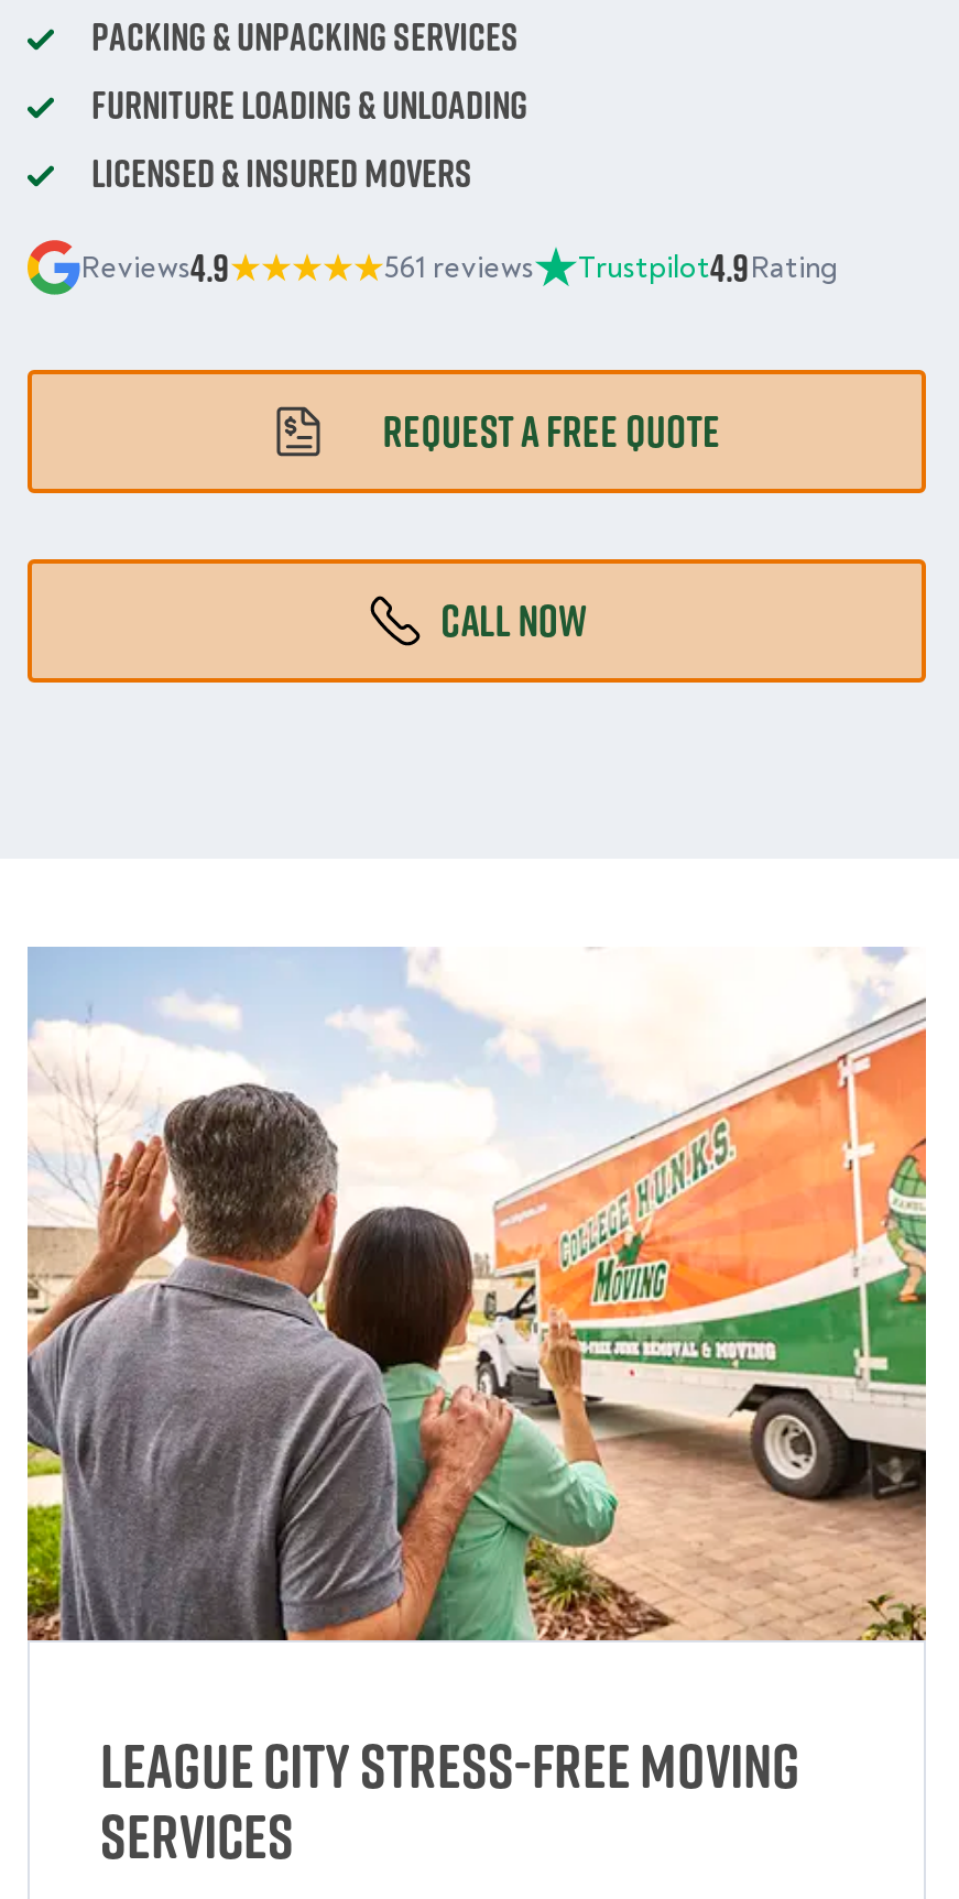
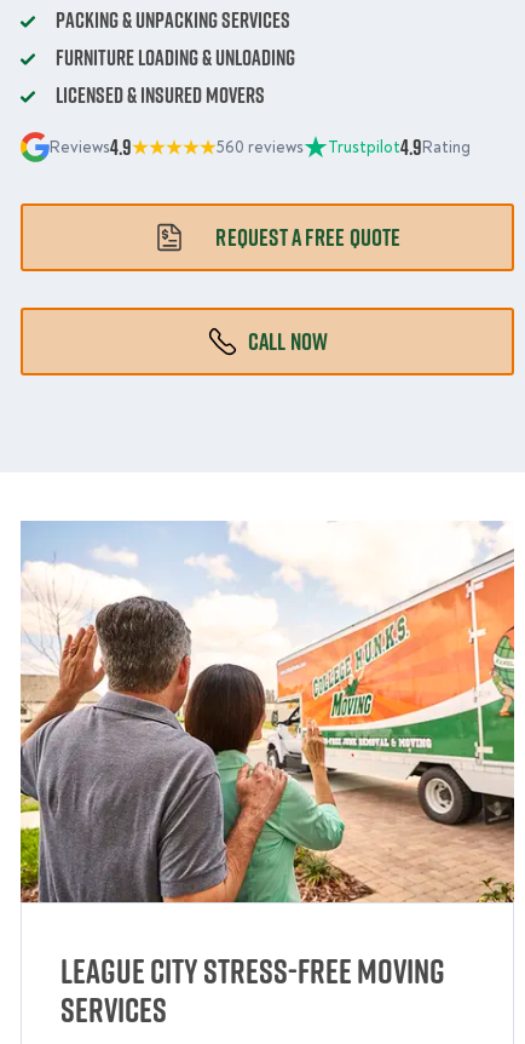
- 561 reviews Trustpilot4.9Rating
+ 560 reviews Trustpilot4.9Rating
